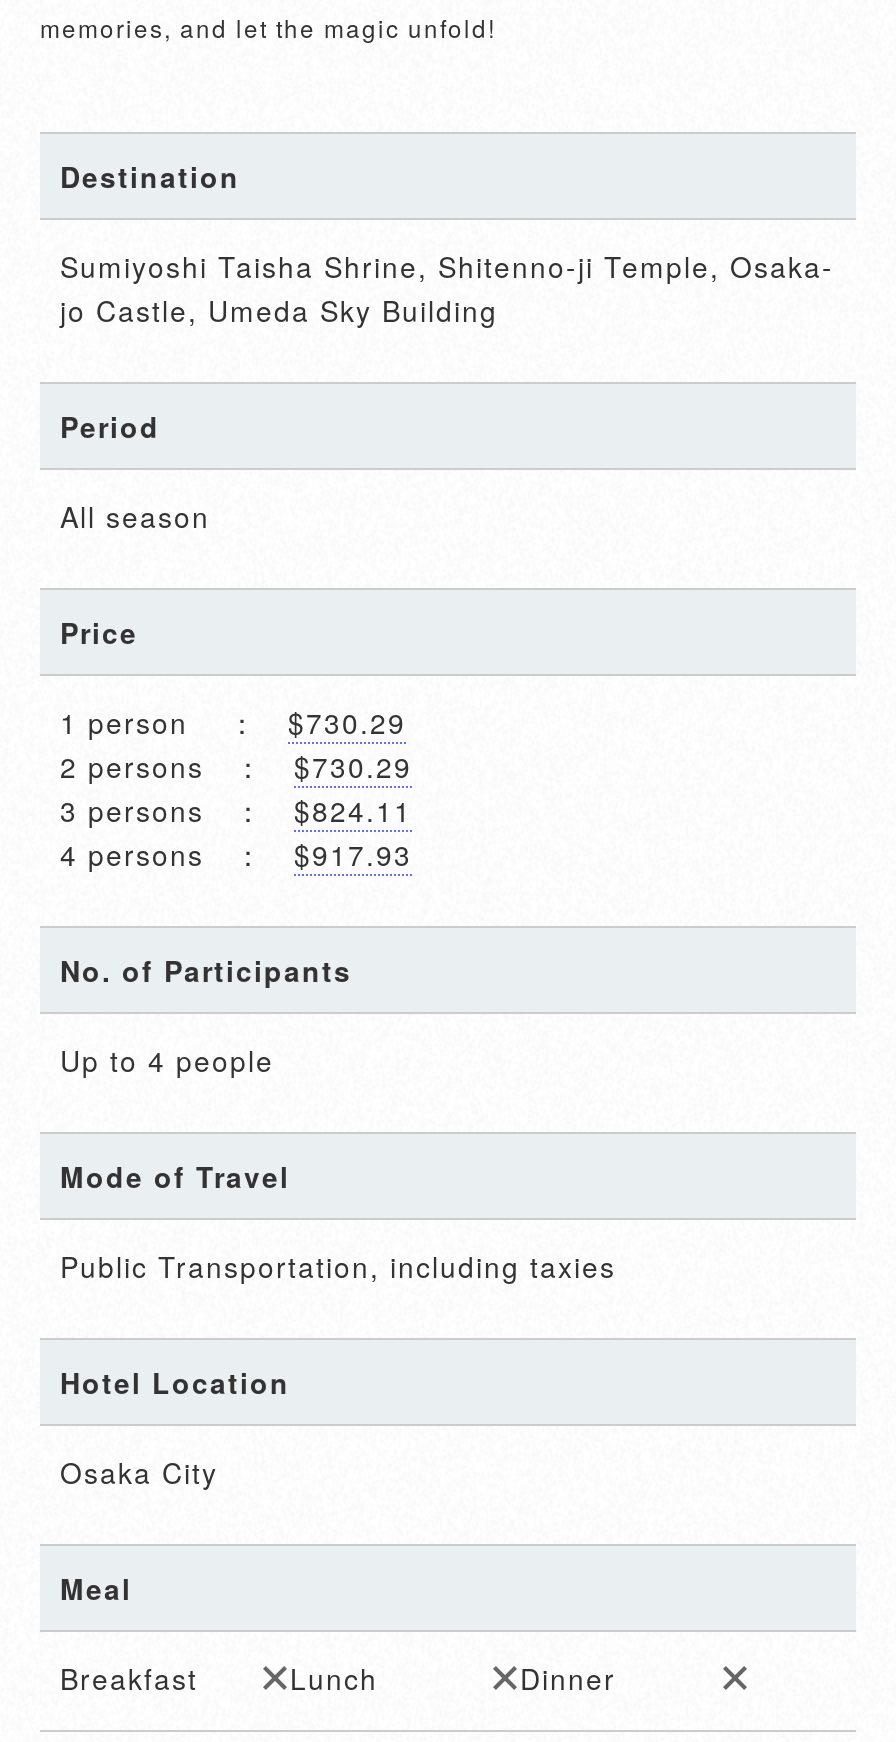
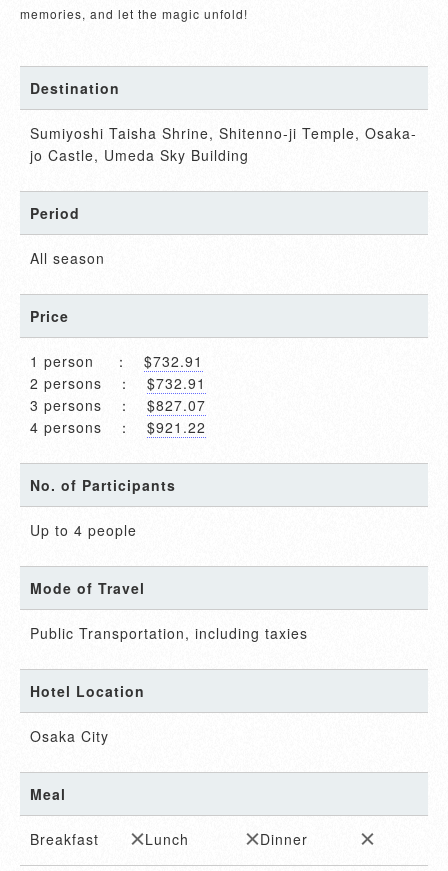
- 1 person ：$730.29
+ 1 person ：$732.91

- 2 persons ：$730.29
+ 2 persons ：$732.91

- 3 persons ：$824.11
+ 3 persons ：$827.07

- 4 persons ：$917.93
+ 4 persons ：$921.22
